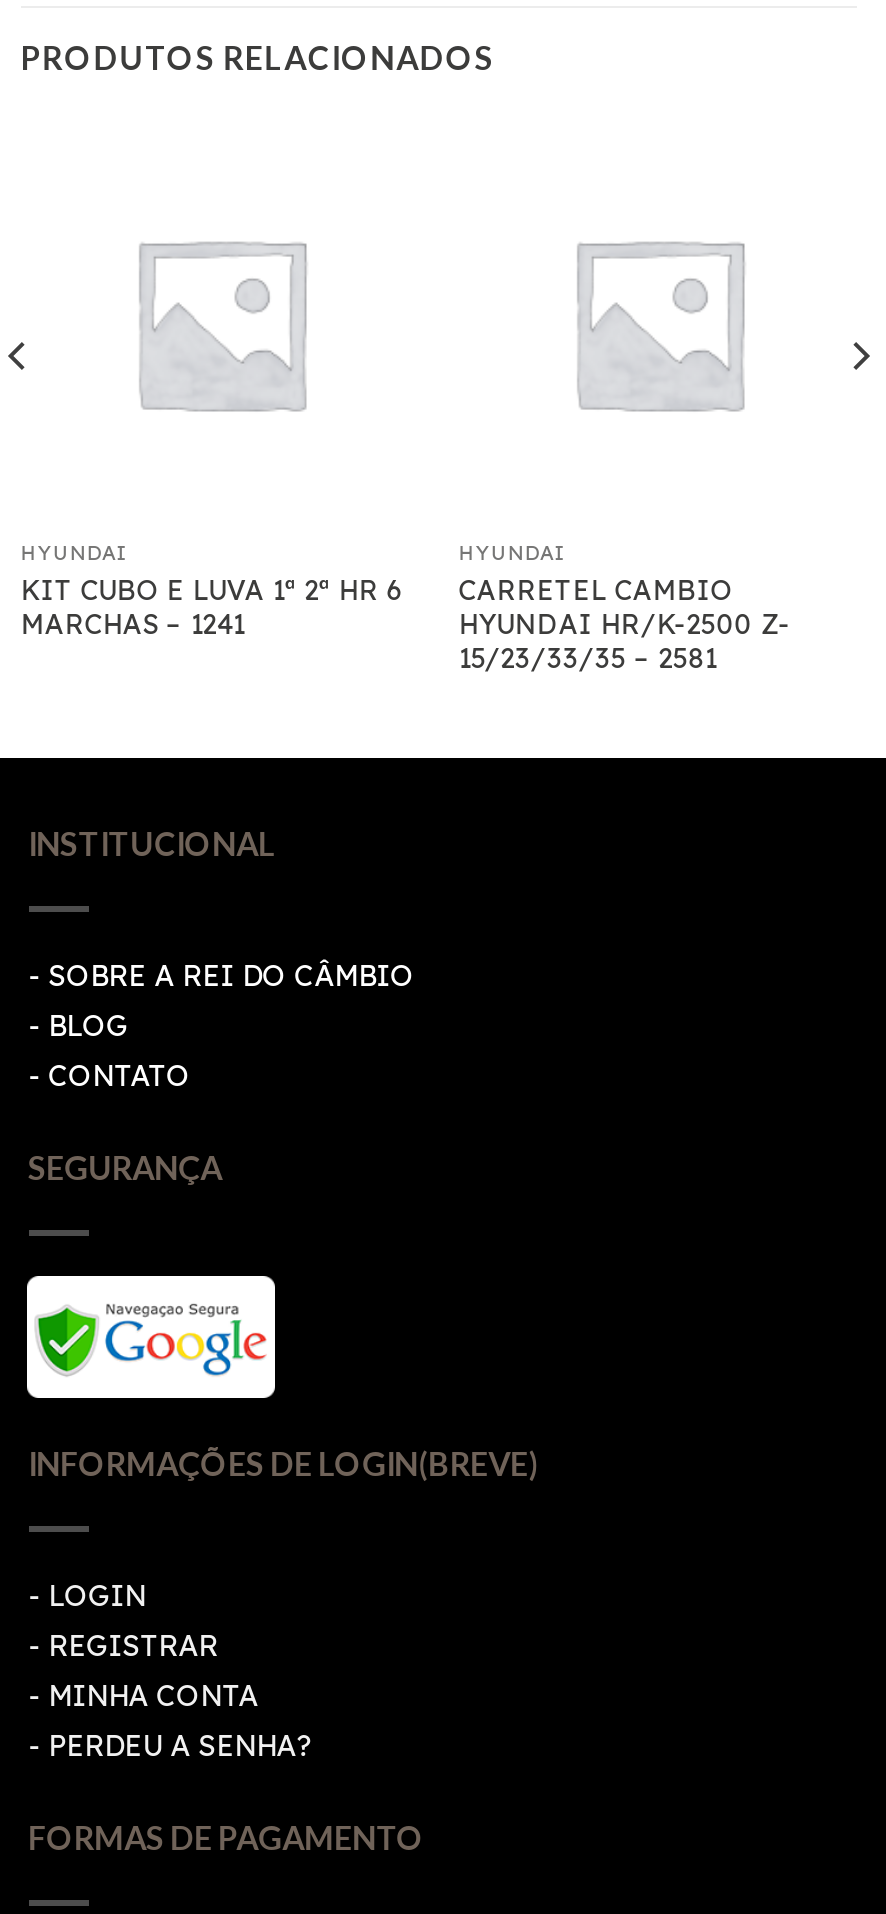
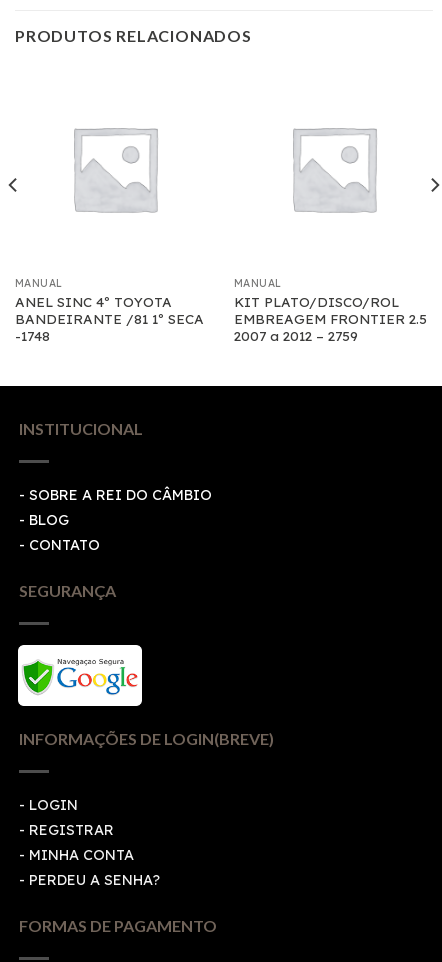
- HYUNDAI
- KIT CUBO E LUVA 1ª 2ª HR 6
- MARCHAS – 1241
+ MANUAL
+ ANEL SINC 4º TOYOTA
+ BANDEIRANTE /81 1º SECA
+ -1748

- HYUNDAI
- CARRETEL CAMBIO
- HYUNDAI HR/K-2500 Z-
- 15/23/33/35 – 2581
+ MANUAL
+ KIT PLATO/DISCO/ROL
+ EMBREAGEM FRONTIER 2.5
+ 2007 a 2012 – 2759
